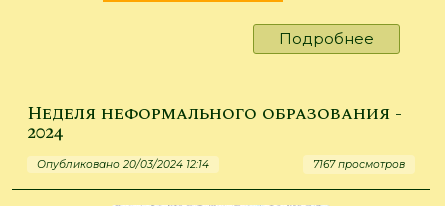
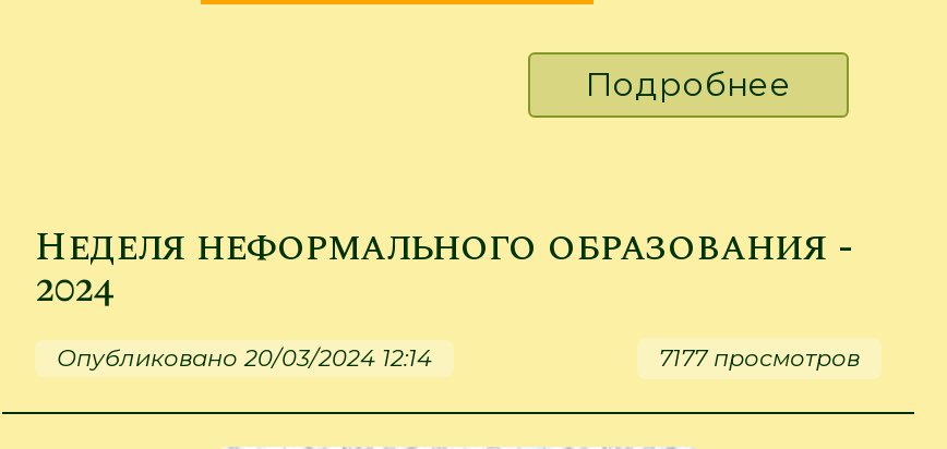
- 7167 просмотров
+ 7177 просмотров
